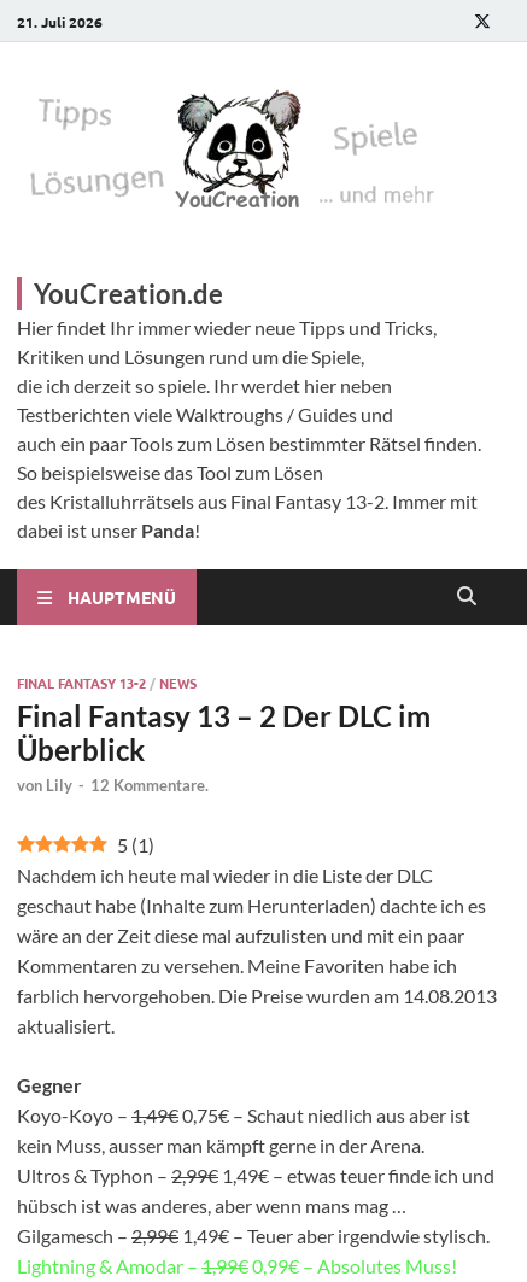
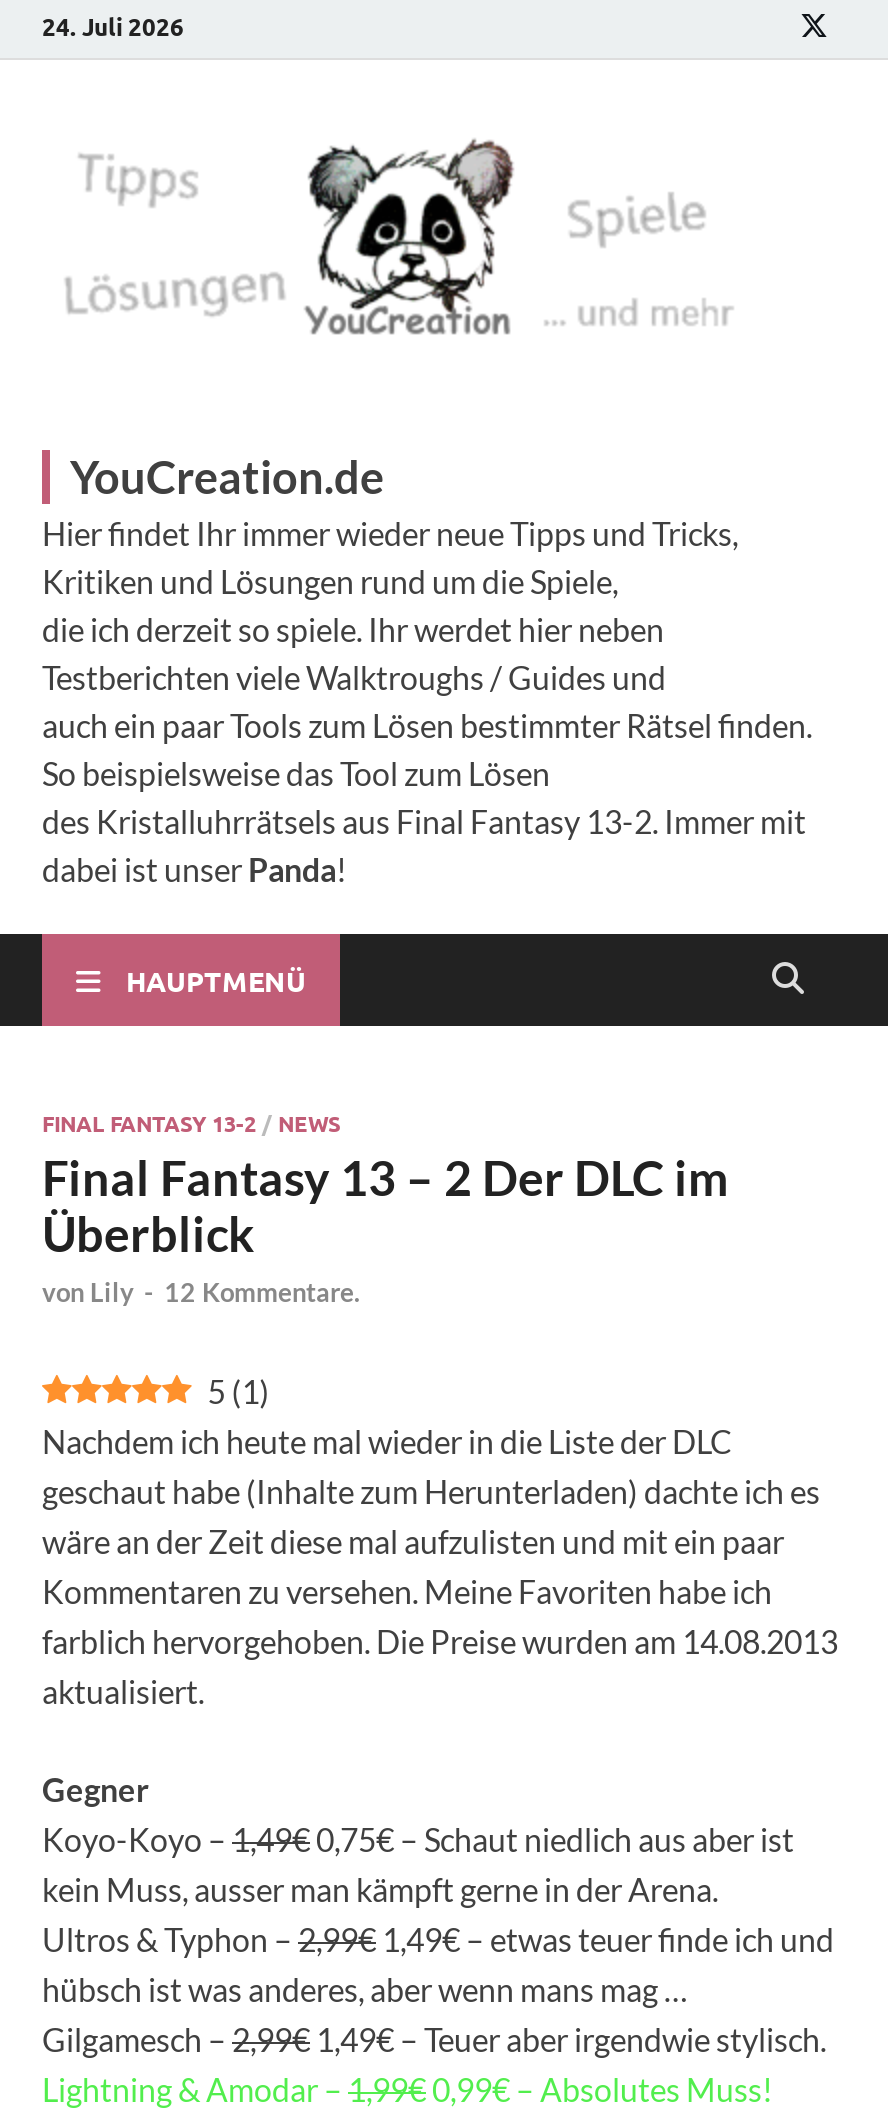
- 21. Juli 2026
+ 24. Juli 2026
